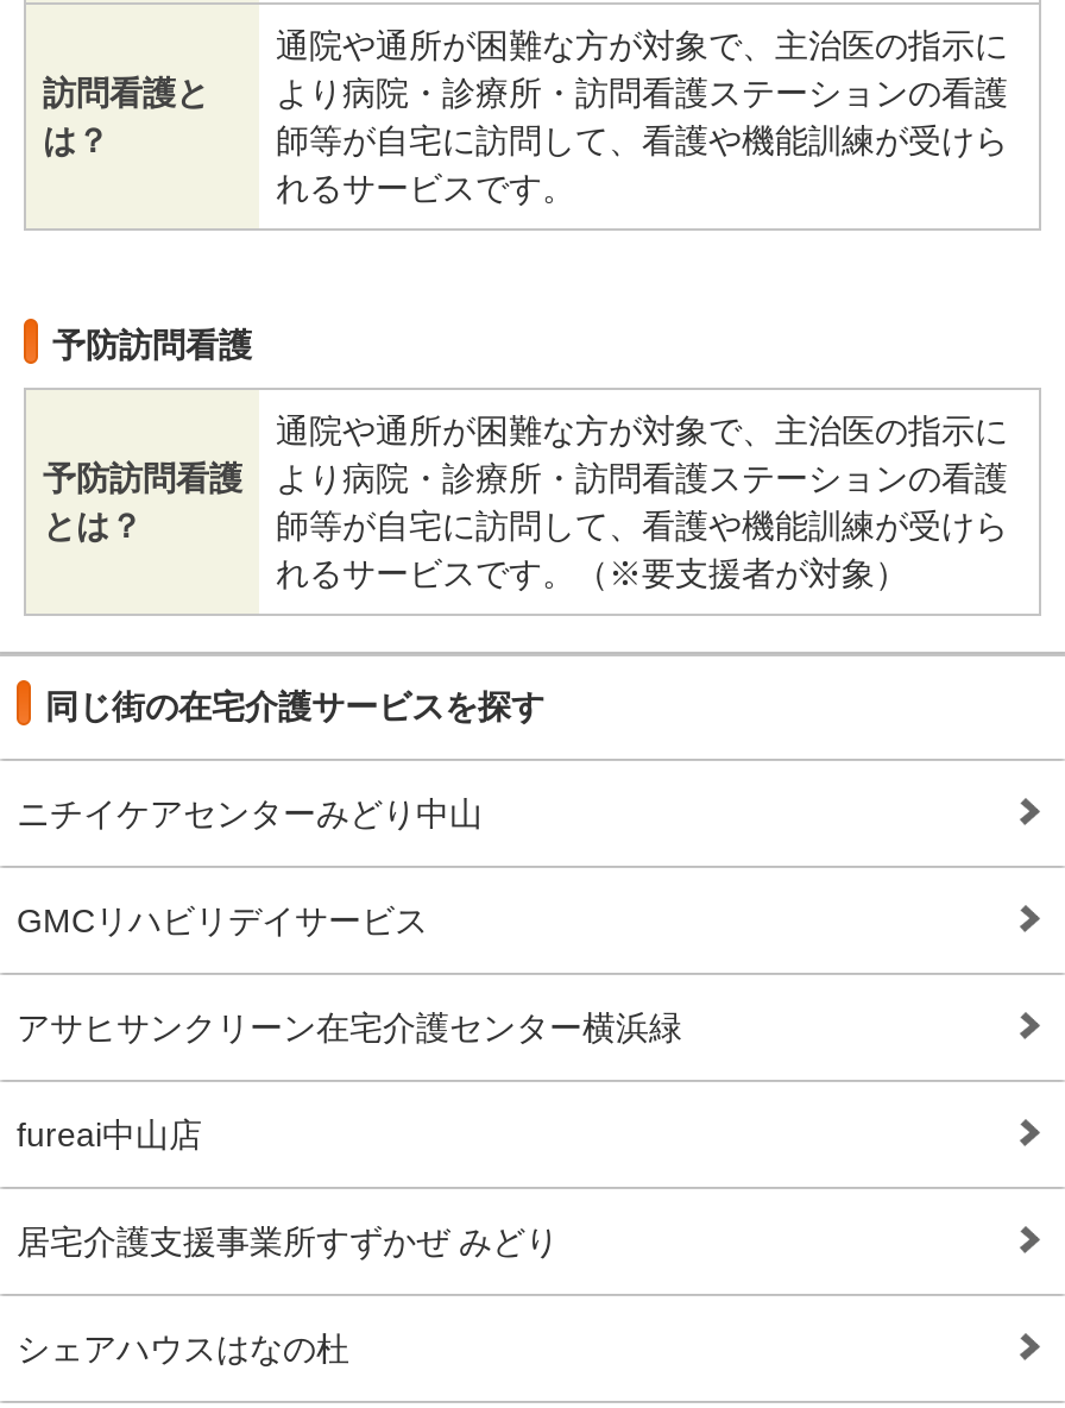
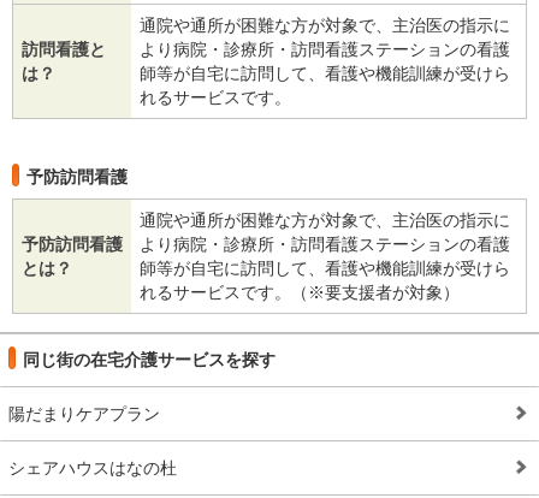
- ニチイケアセンターみどり中山
- GMCリハビリデイサービス
- アサヒサンクリーン在宅介護センター横浜緑
- fureai中山店
- 居宅介護支援事業所すずかぜ みどり
+ 陽だまりケアプラン
